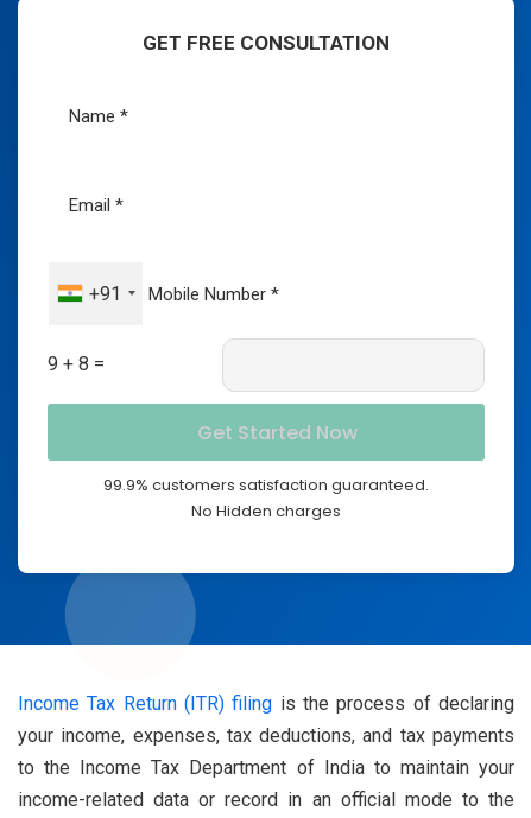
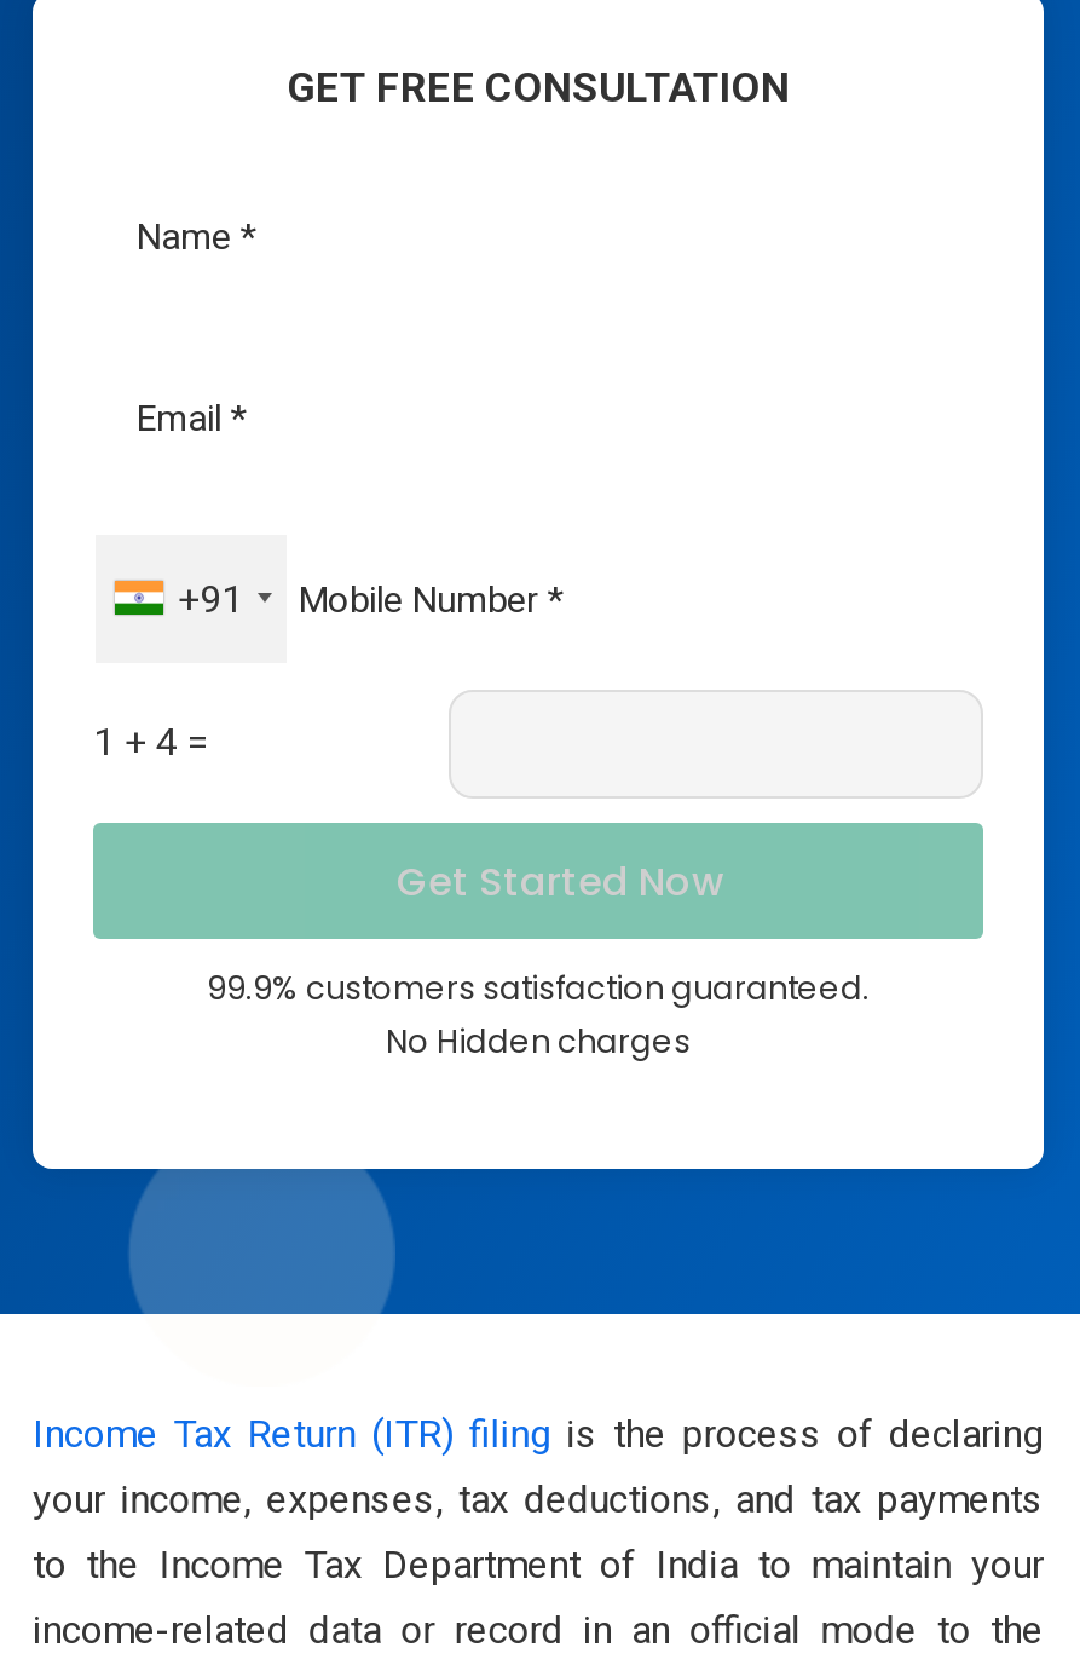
- 9 + 8 =
+ 1 + 4 =
